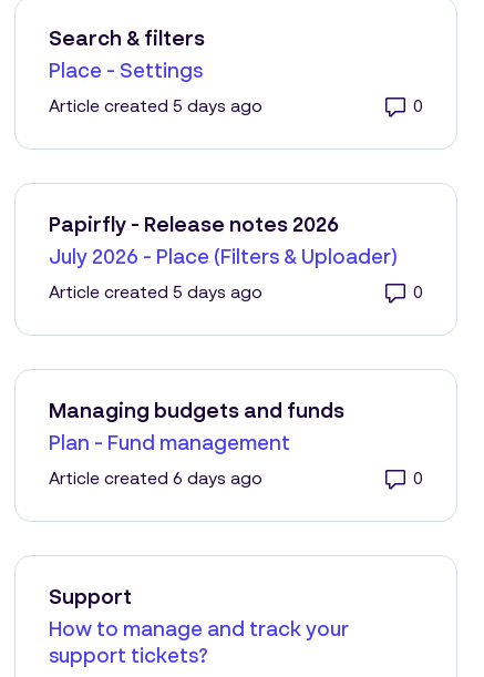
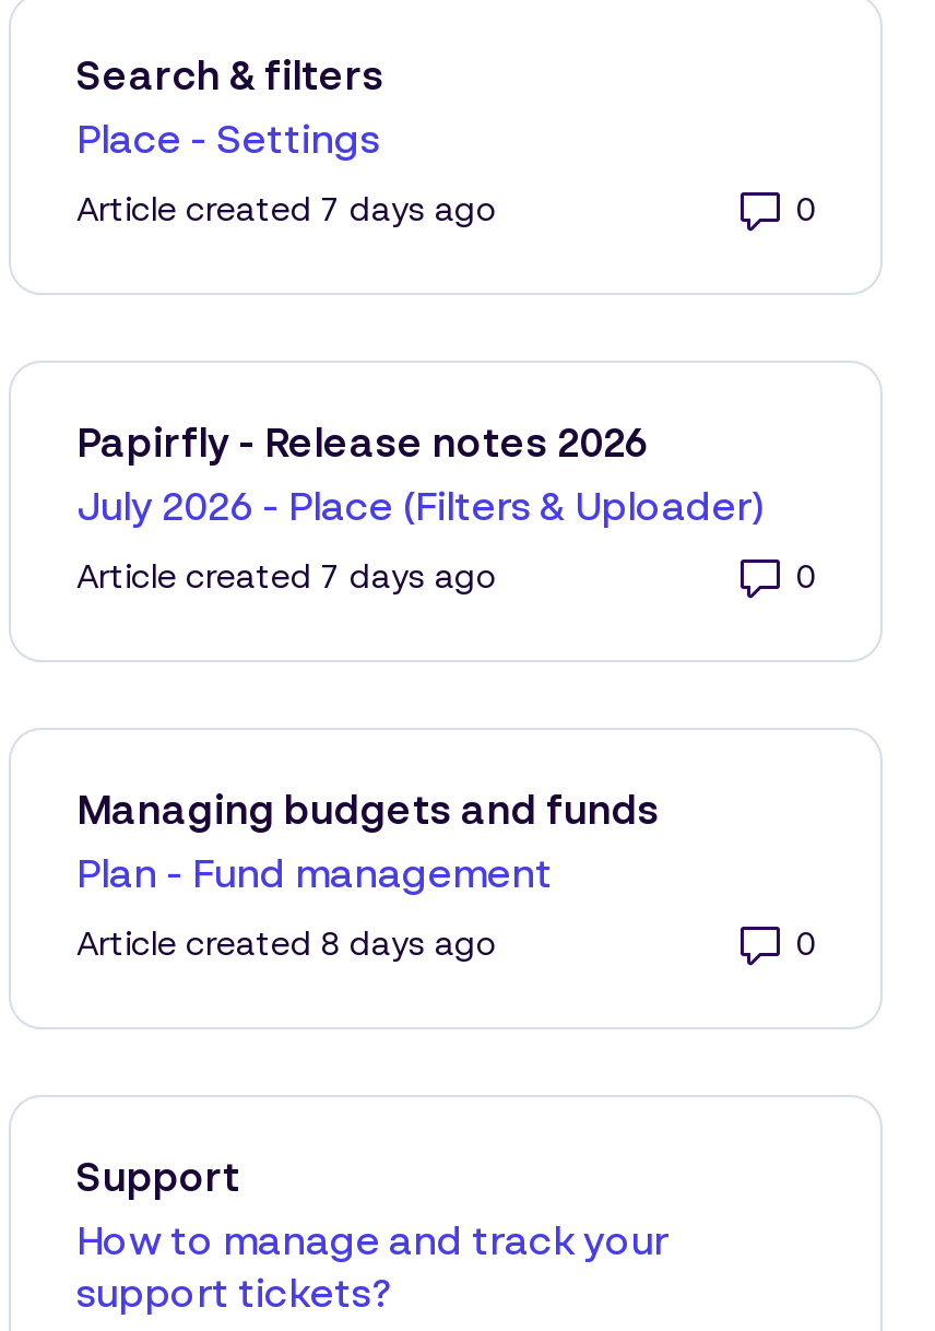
- Article created 5 days ago
+ Article created 7 days ago

- Article created 5 days ago
+ Article created 7 days ago

- Article created 6 days ago
+ Article created 8 days ago
